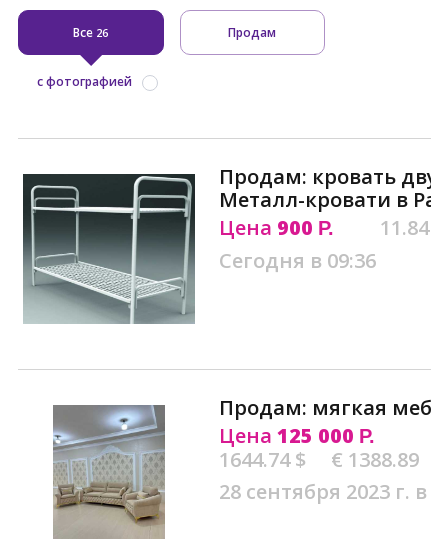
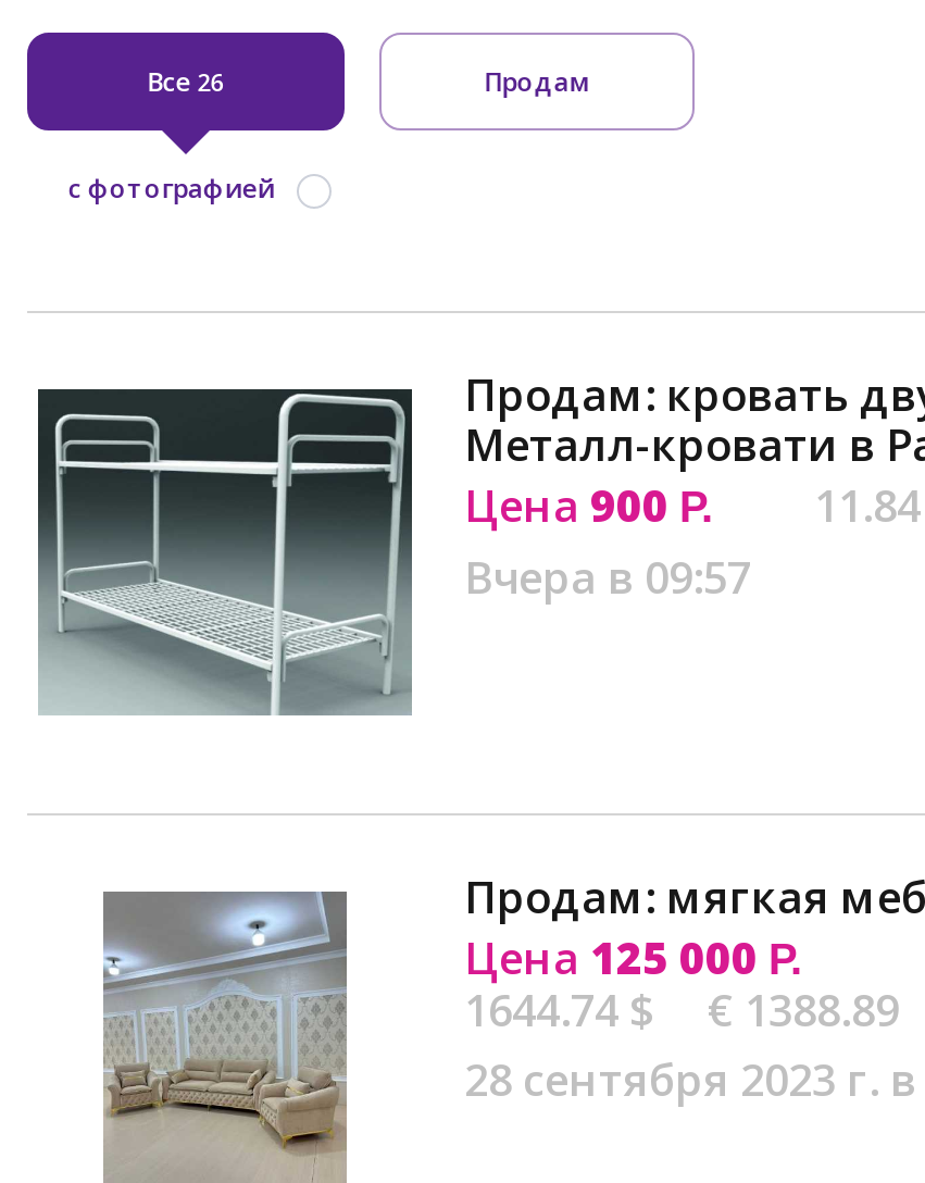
- Сегодня в 09:36
+ Вчера в 09:57
